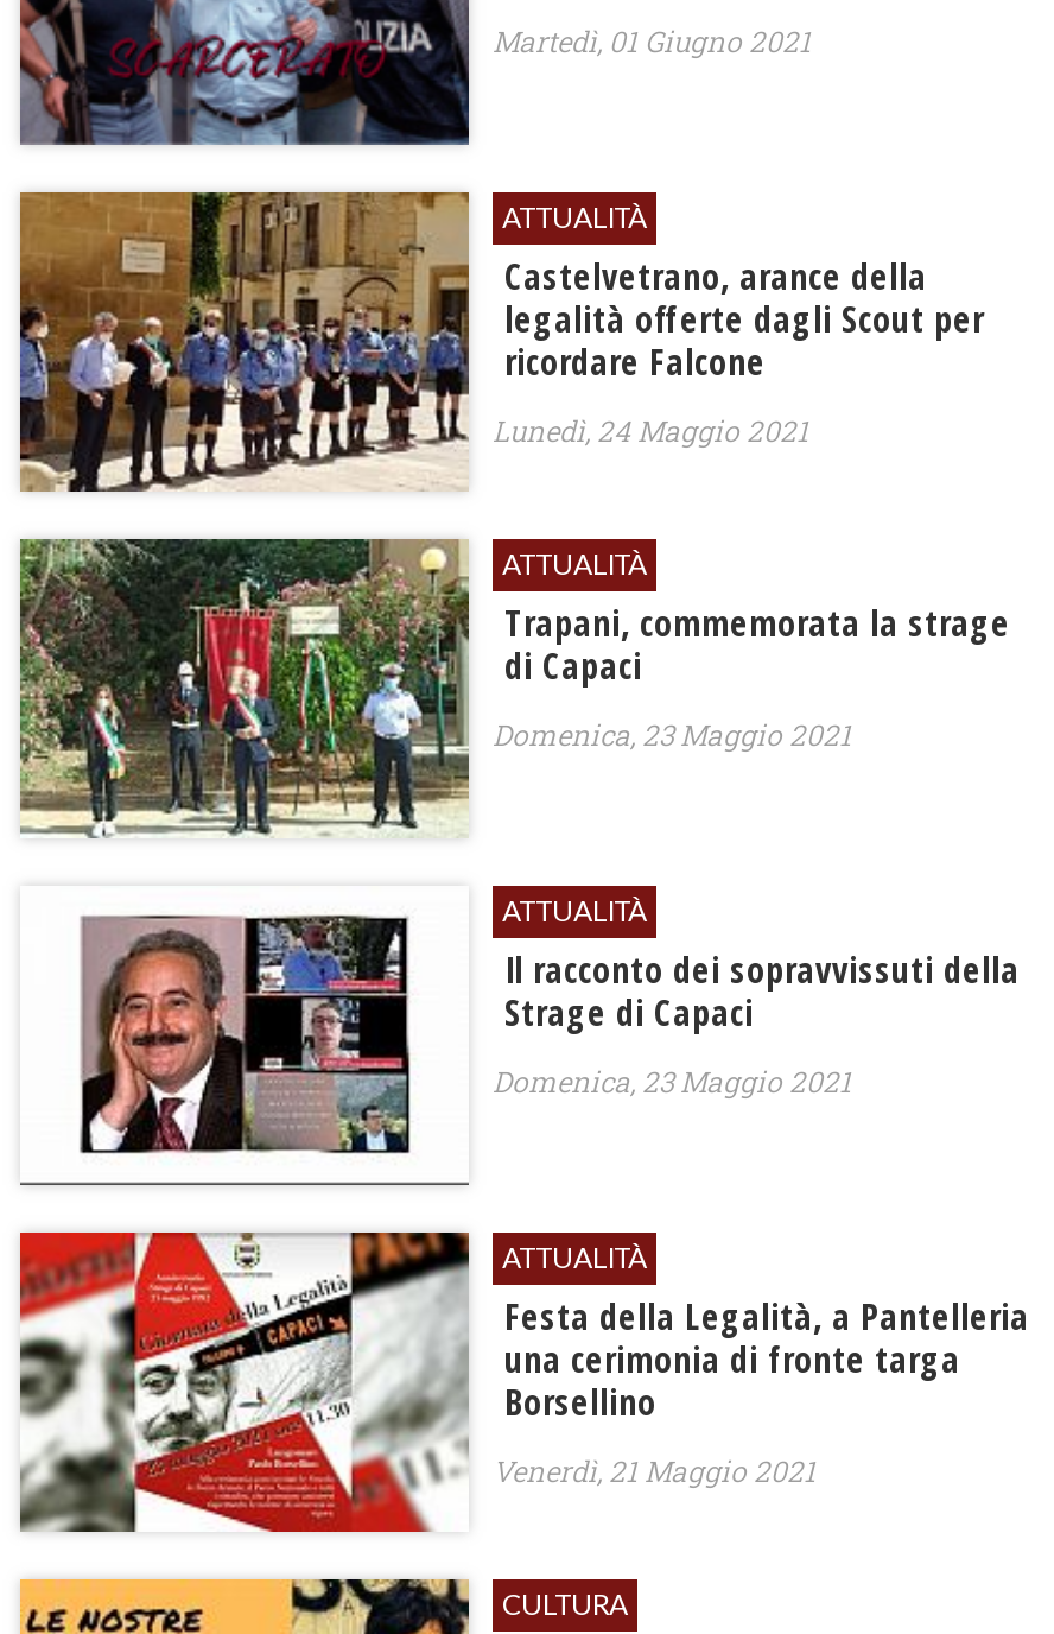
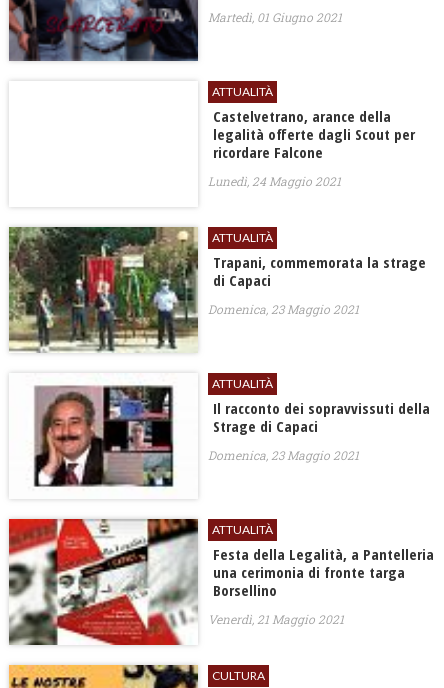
- [image]
